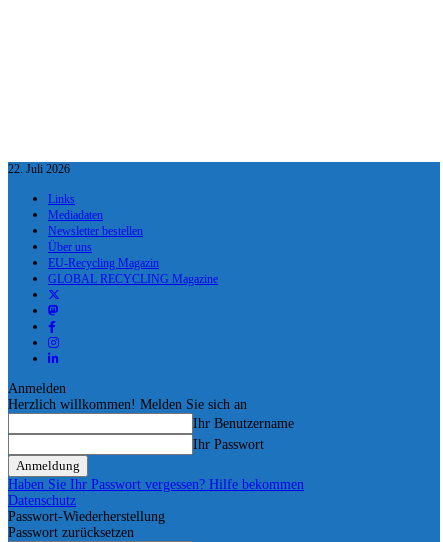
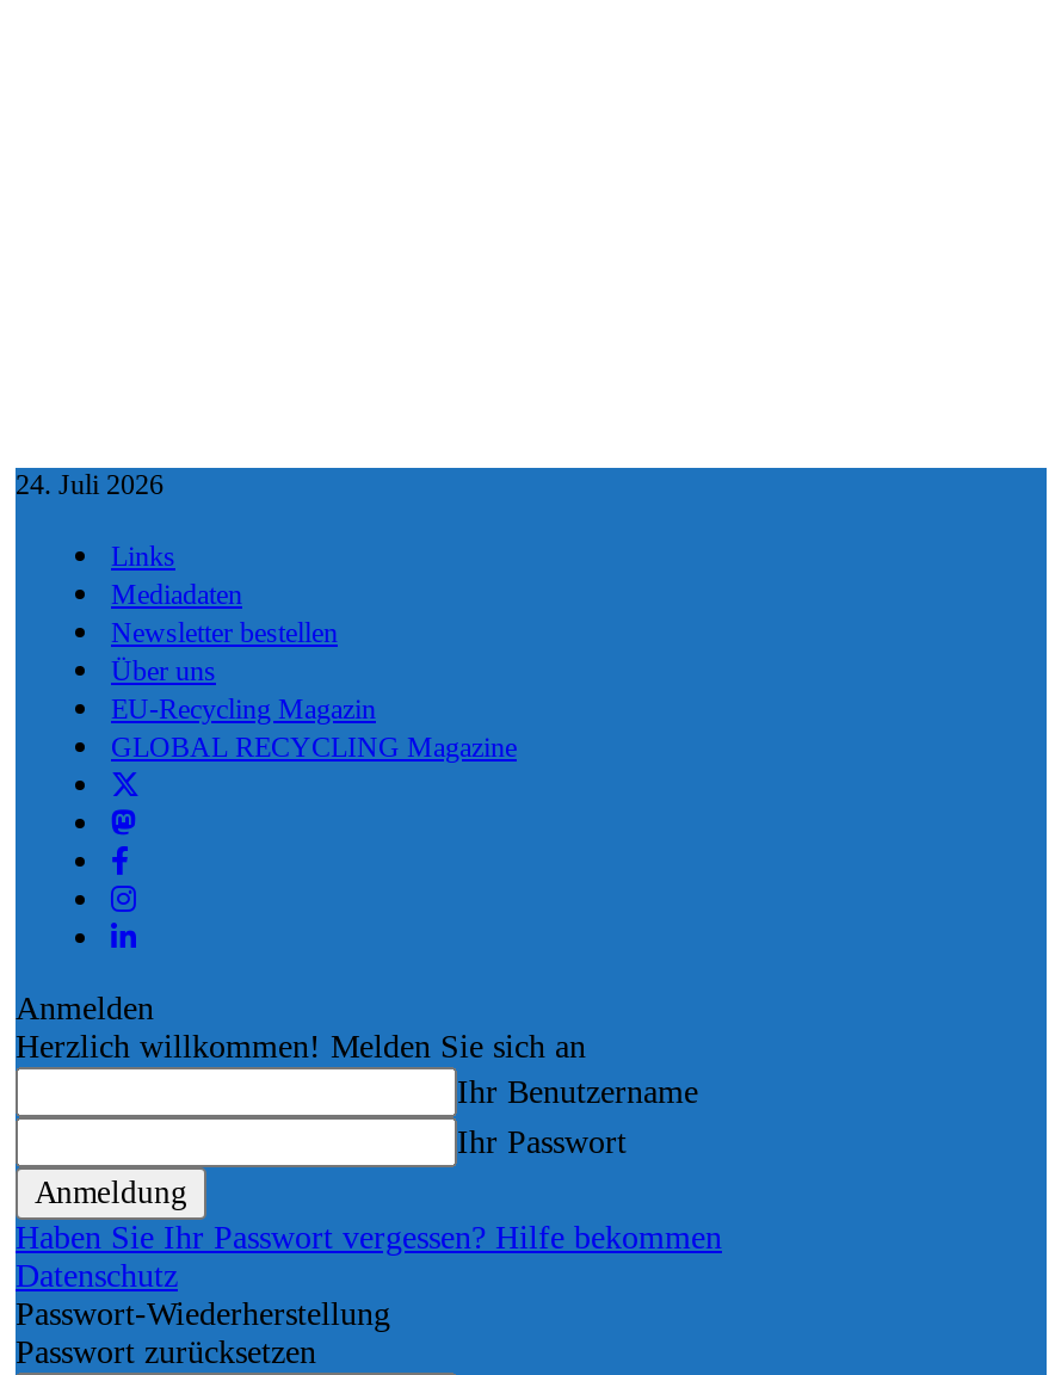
- 22. Juli 2026
+ 24. Juli 2026
